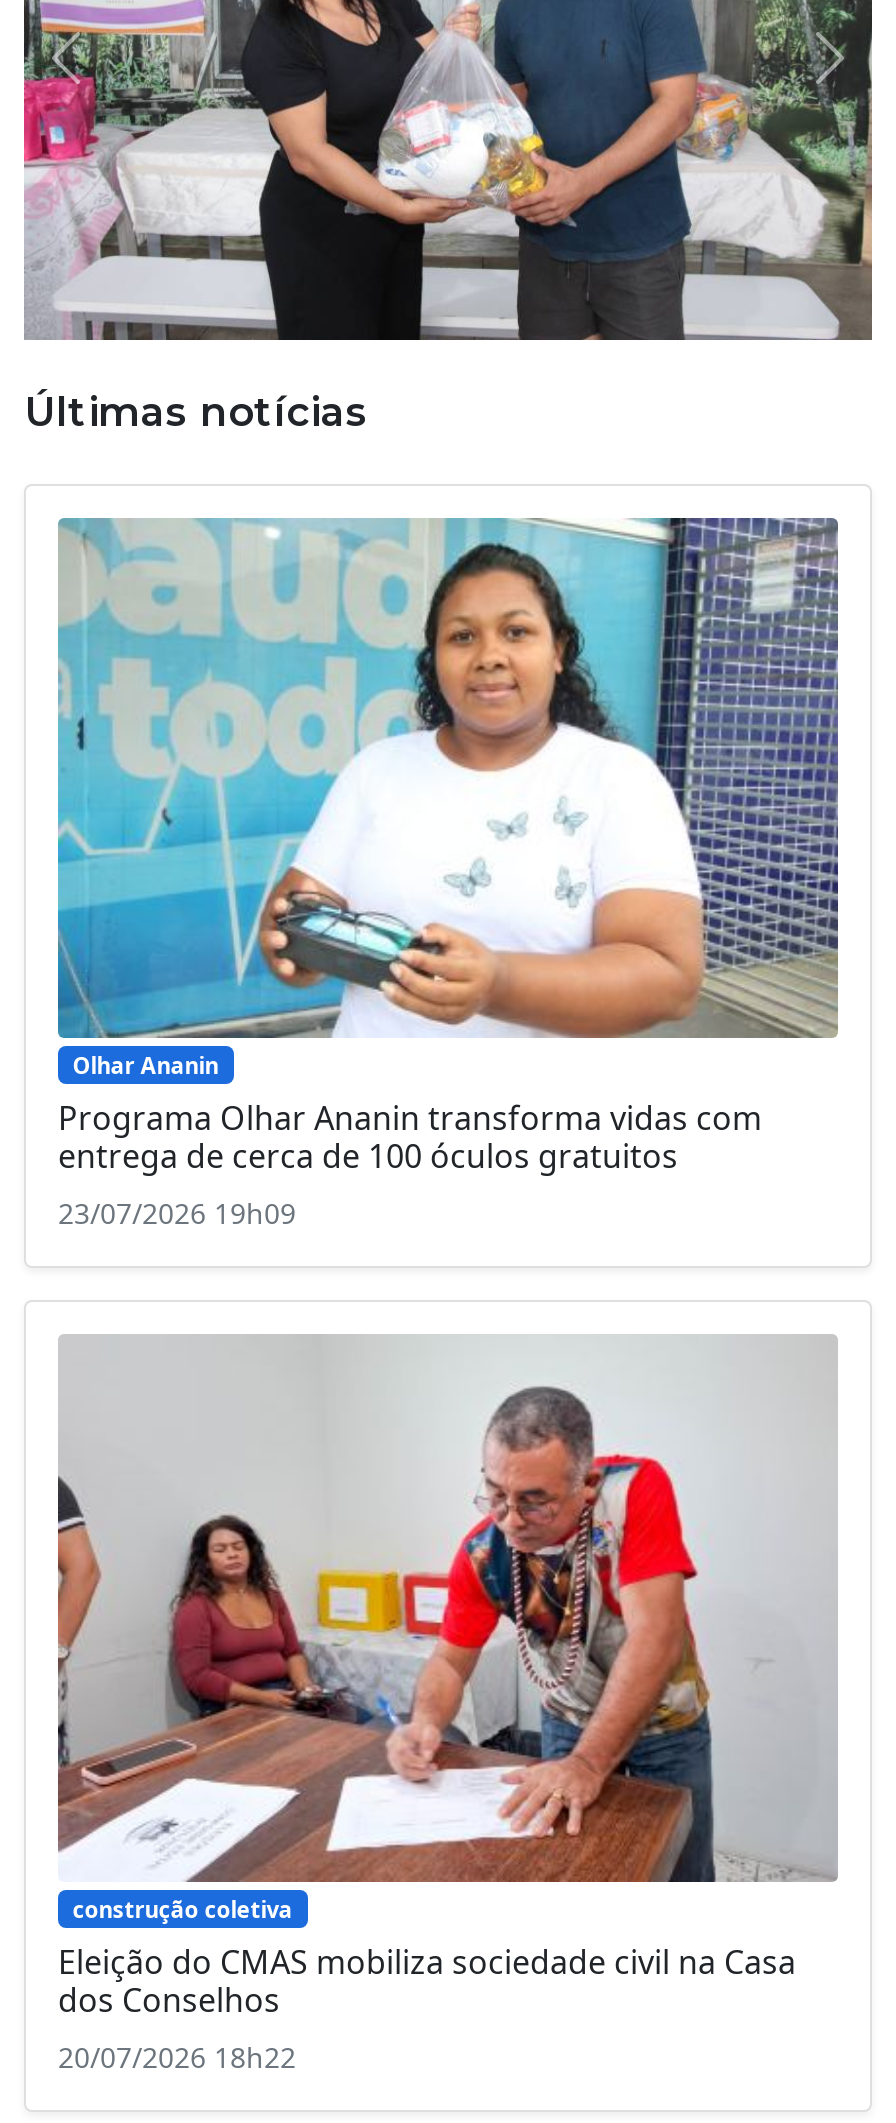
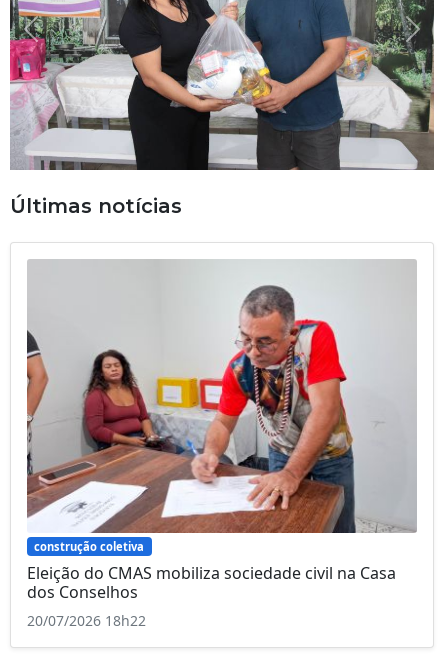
- [image]
- Olhar Ananin
- Programa Olhar Ananin transforma vidas com
- entrega de cerca de 100 óculos gratuitos
- 23/07/2026 19h09
